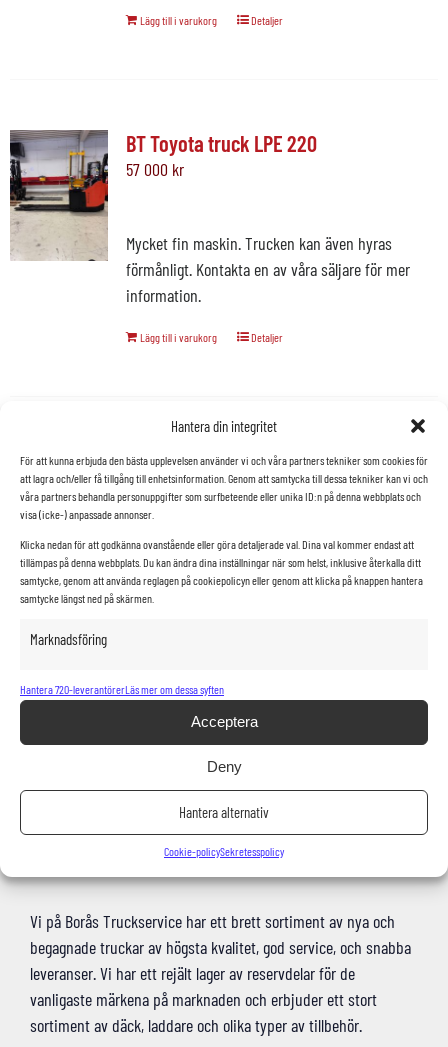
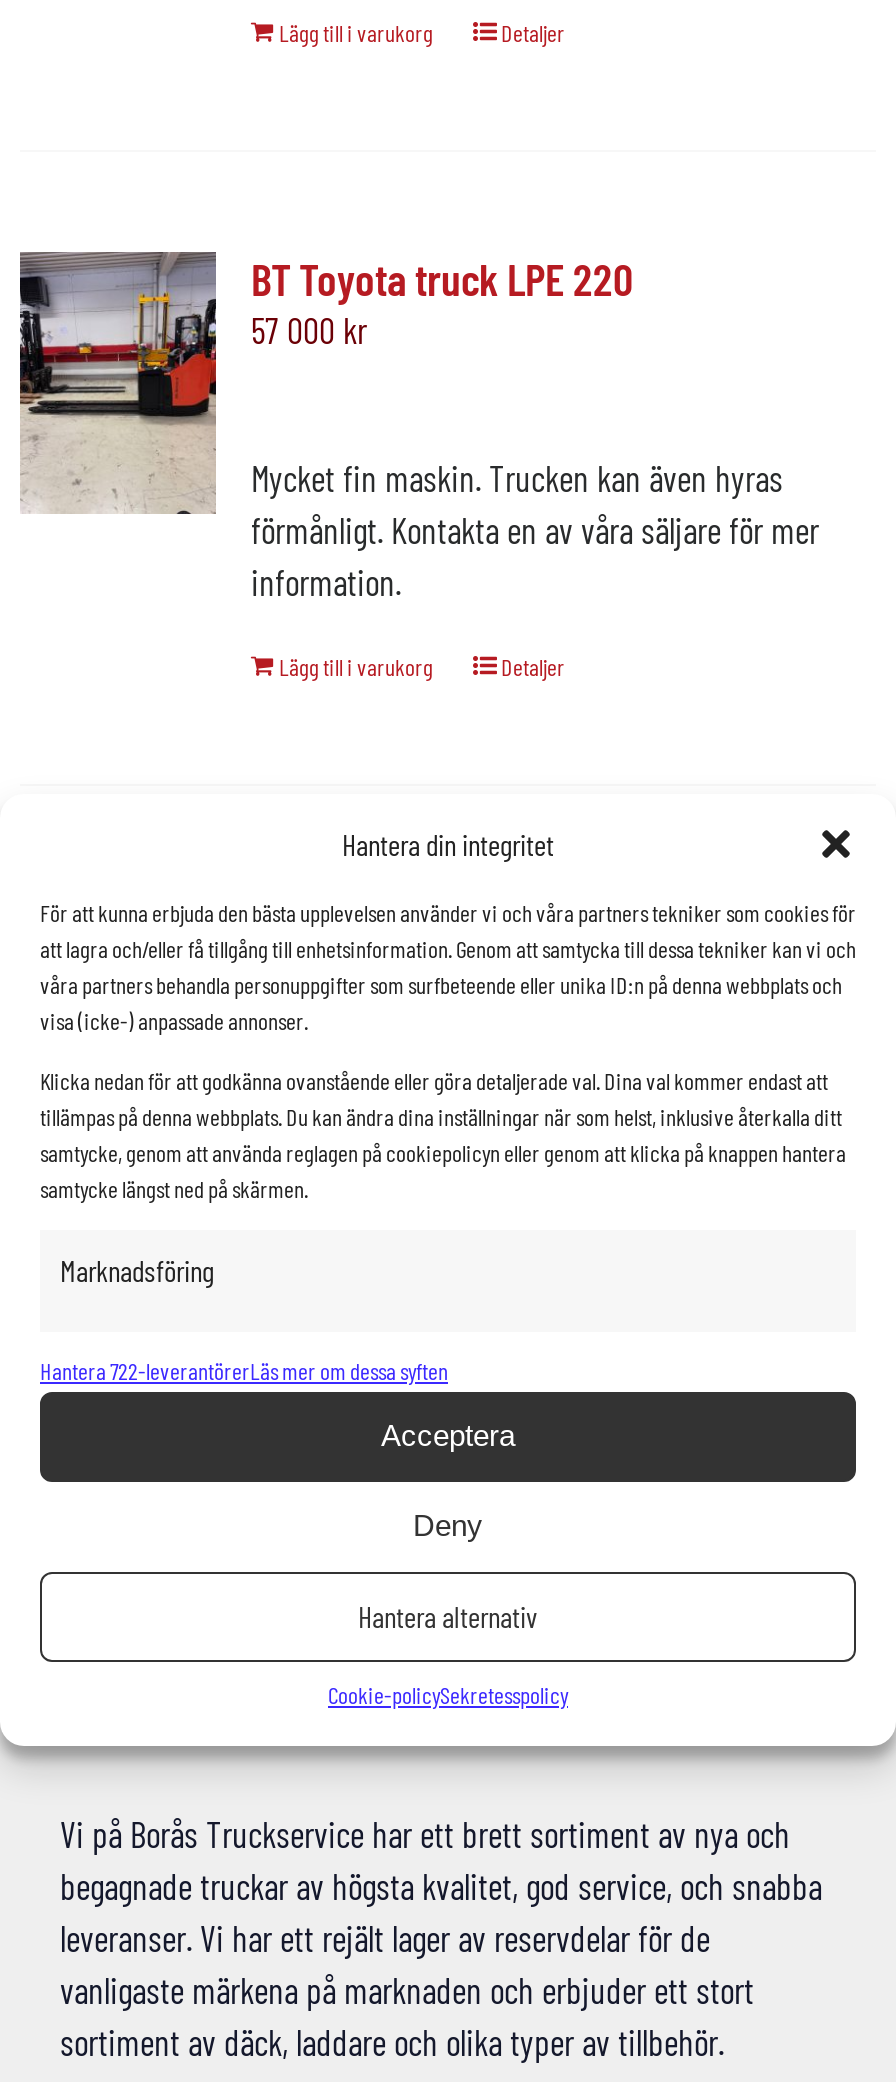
- Hantera 720-leverantörer Läs mer om dessa syften
+ Hantera 722-leverantörer Läs mer om dessa syften
